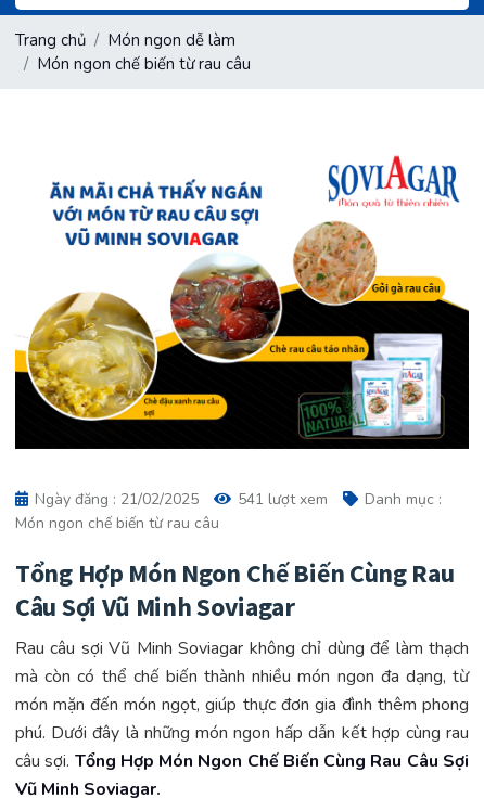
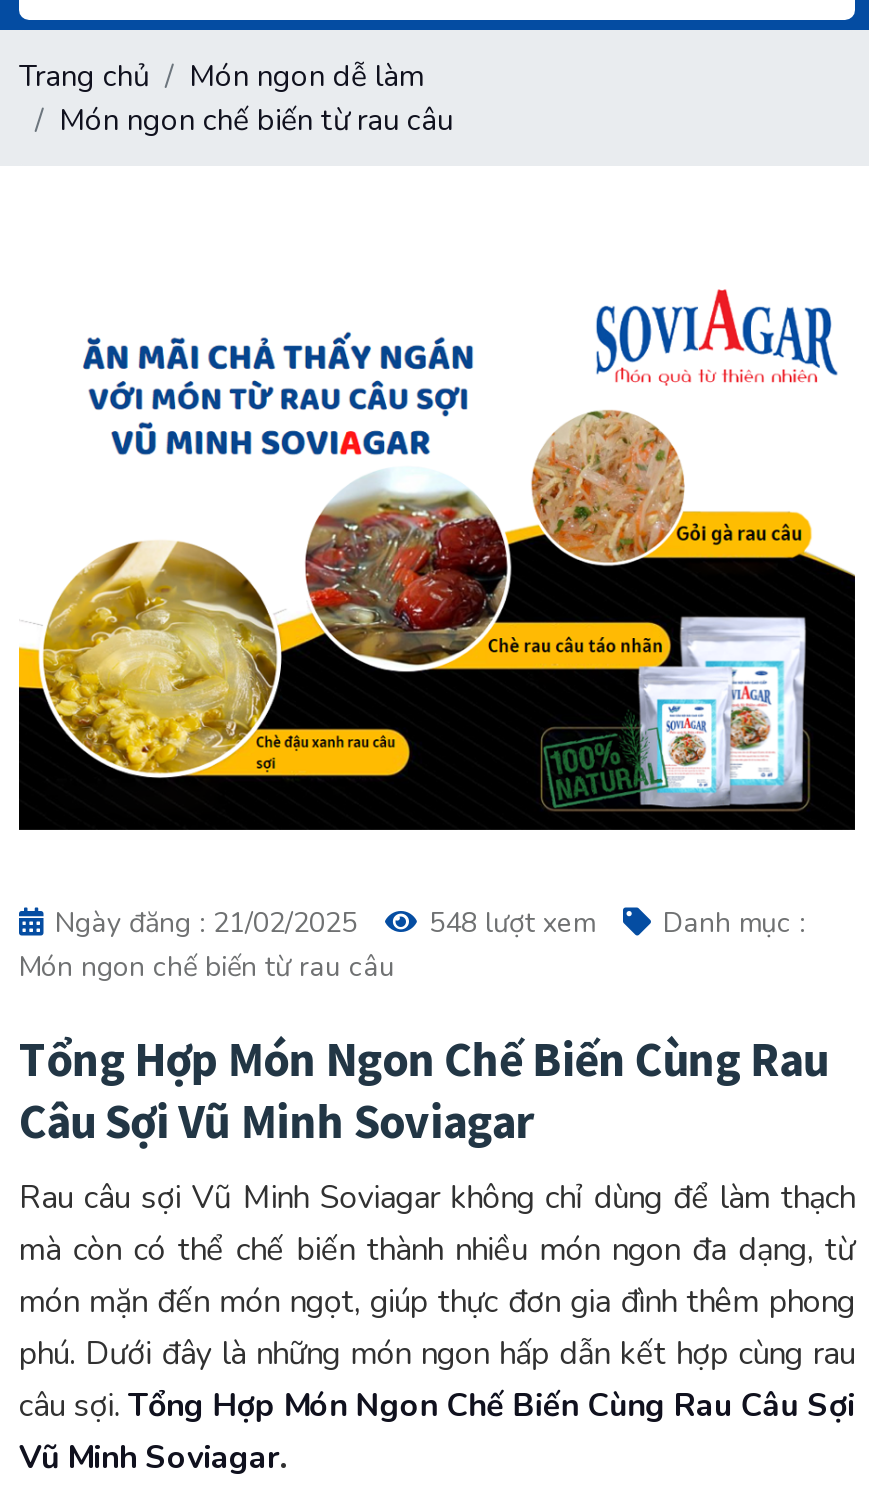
- Ngày đăng : 21/02/2025 541 lượt xem Danh mục :
+ Ngày đăng : 21/02/2025 548 lượt xem Danh mục :
